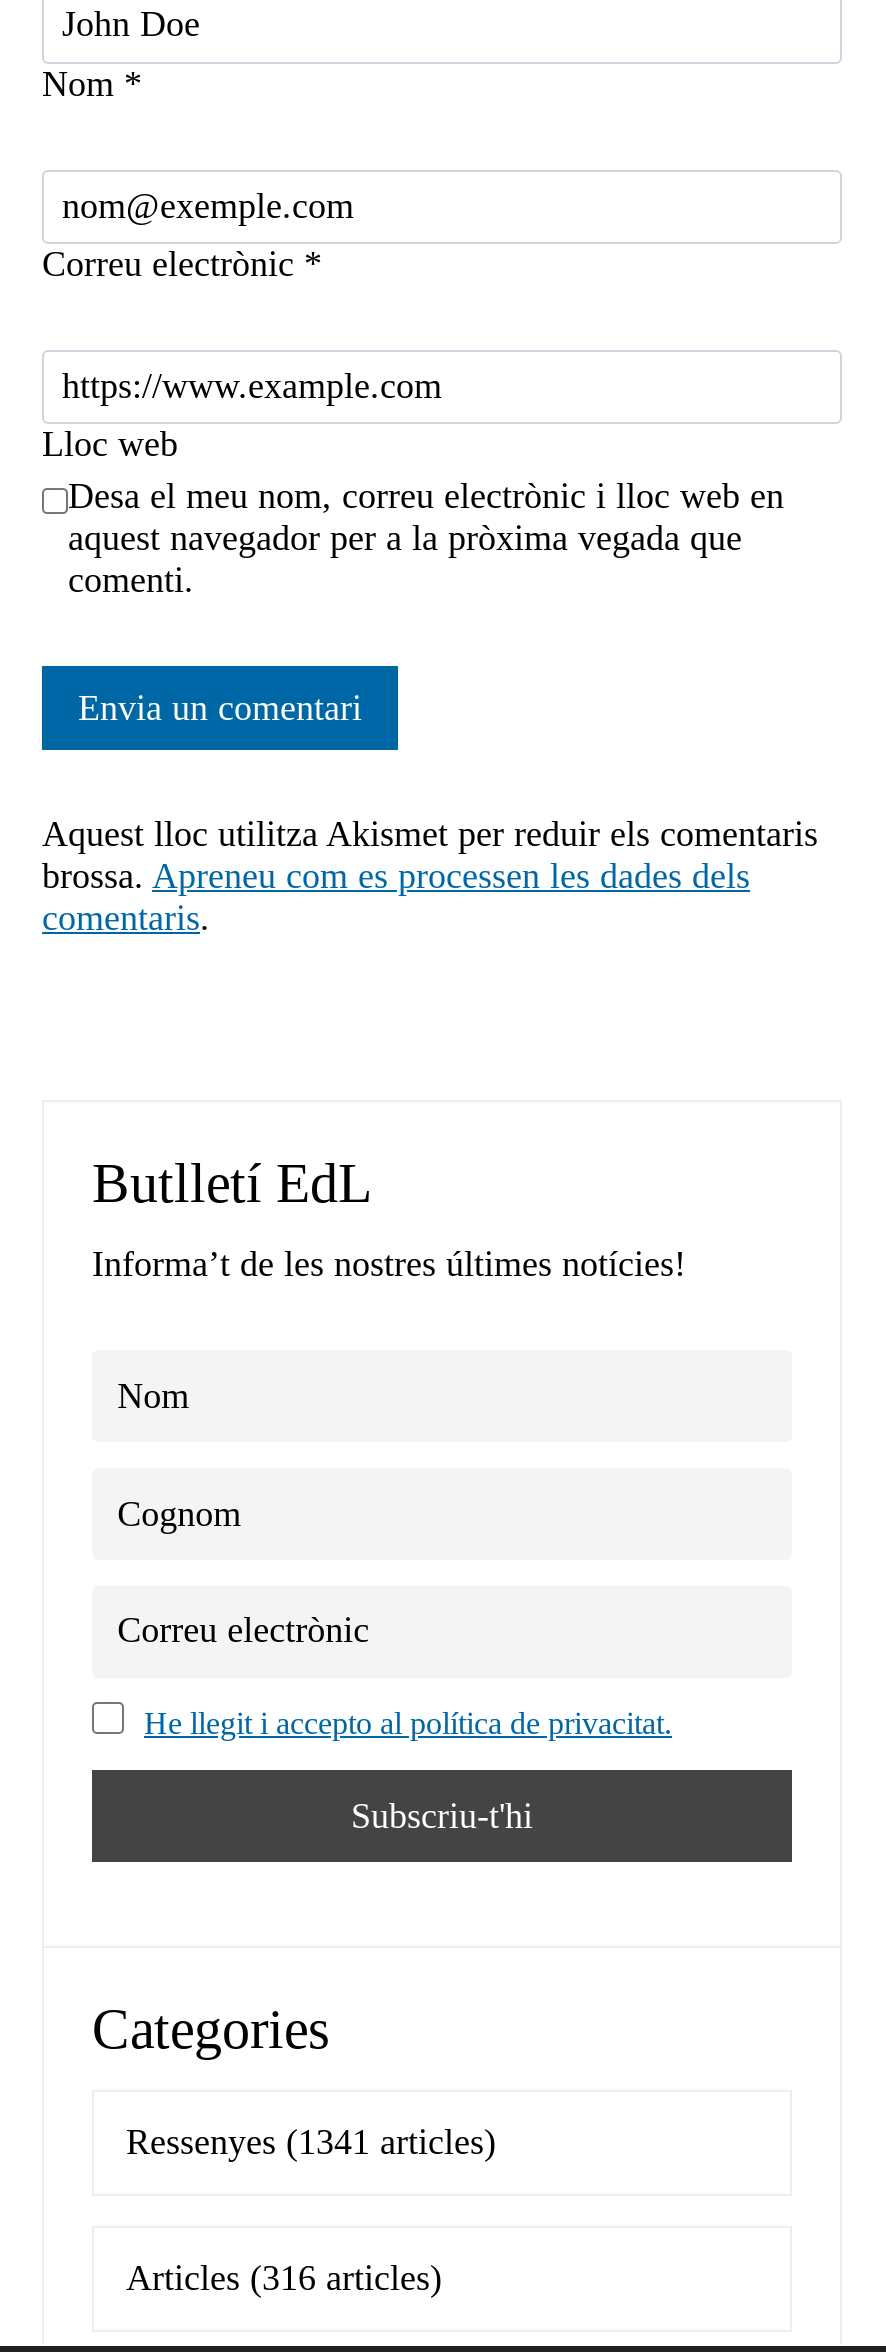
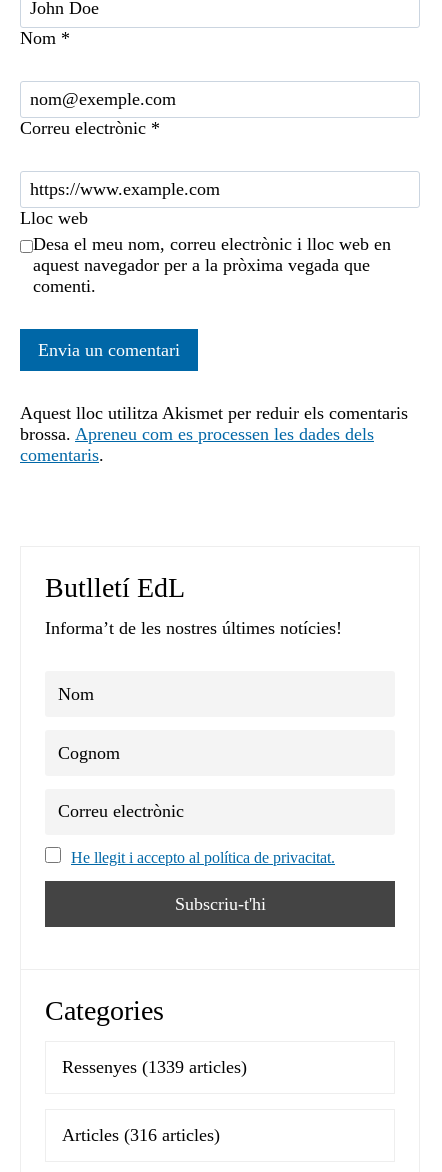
- Ressenyes (1341 articles)
+ Ressenyes (1339 articles)
